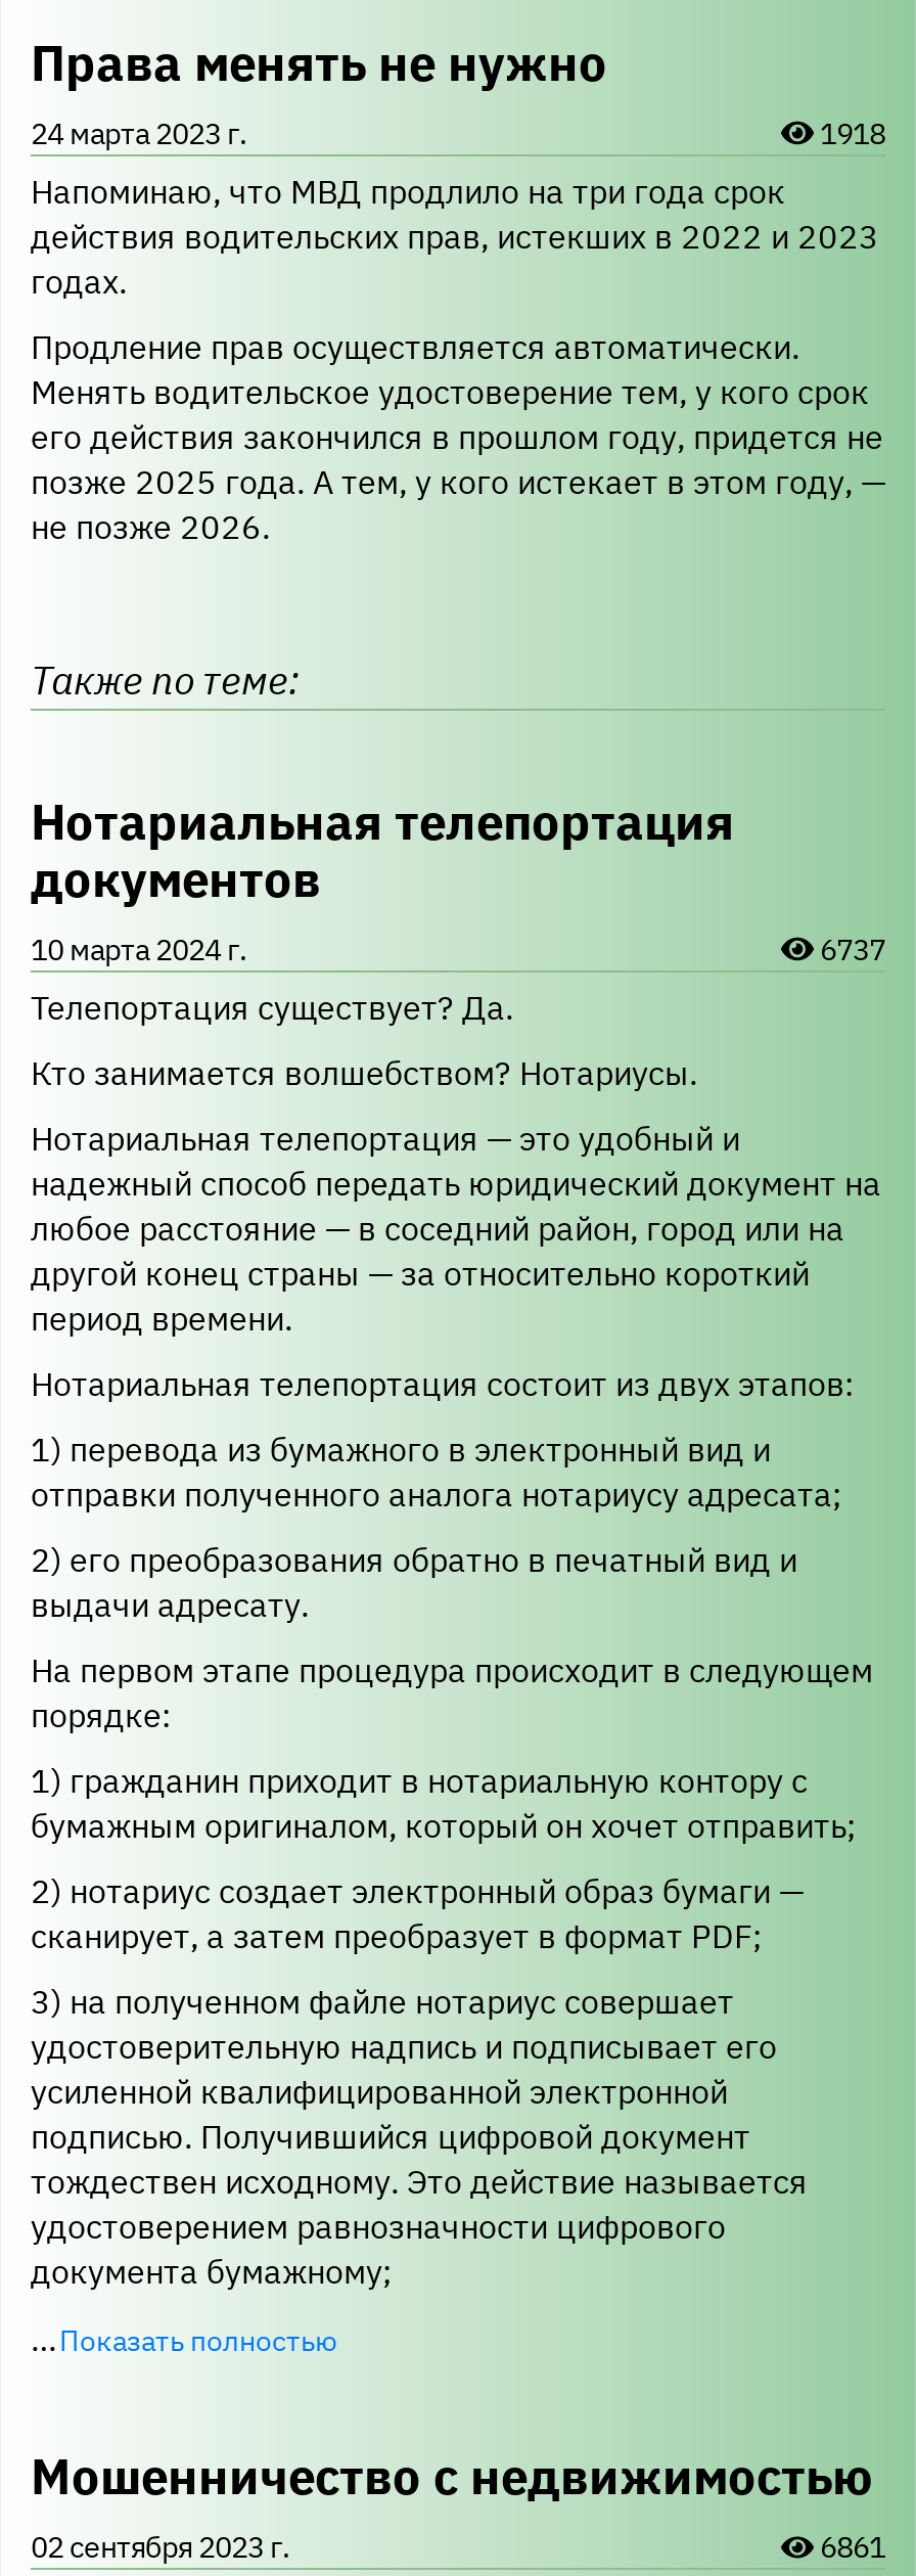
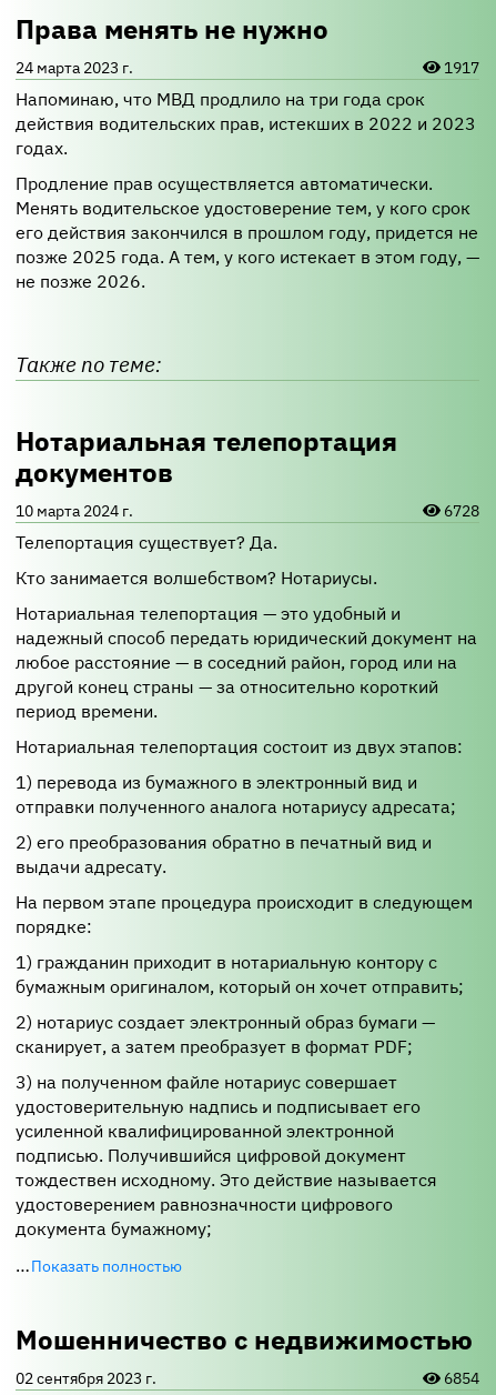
- 1918
+ 1917

- 6737
+ 6728

- 6861
+ 6854
